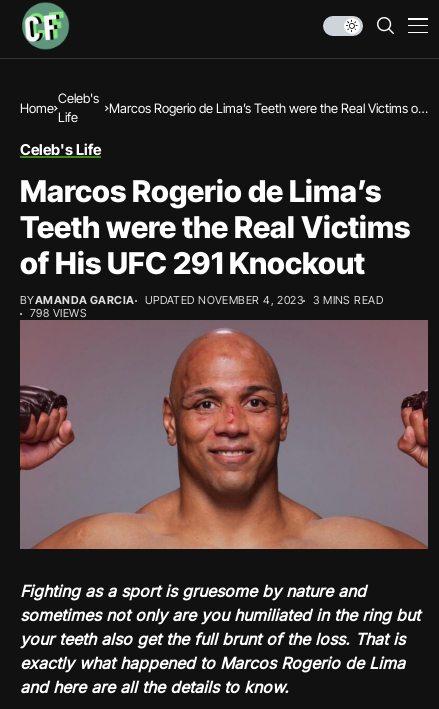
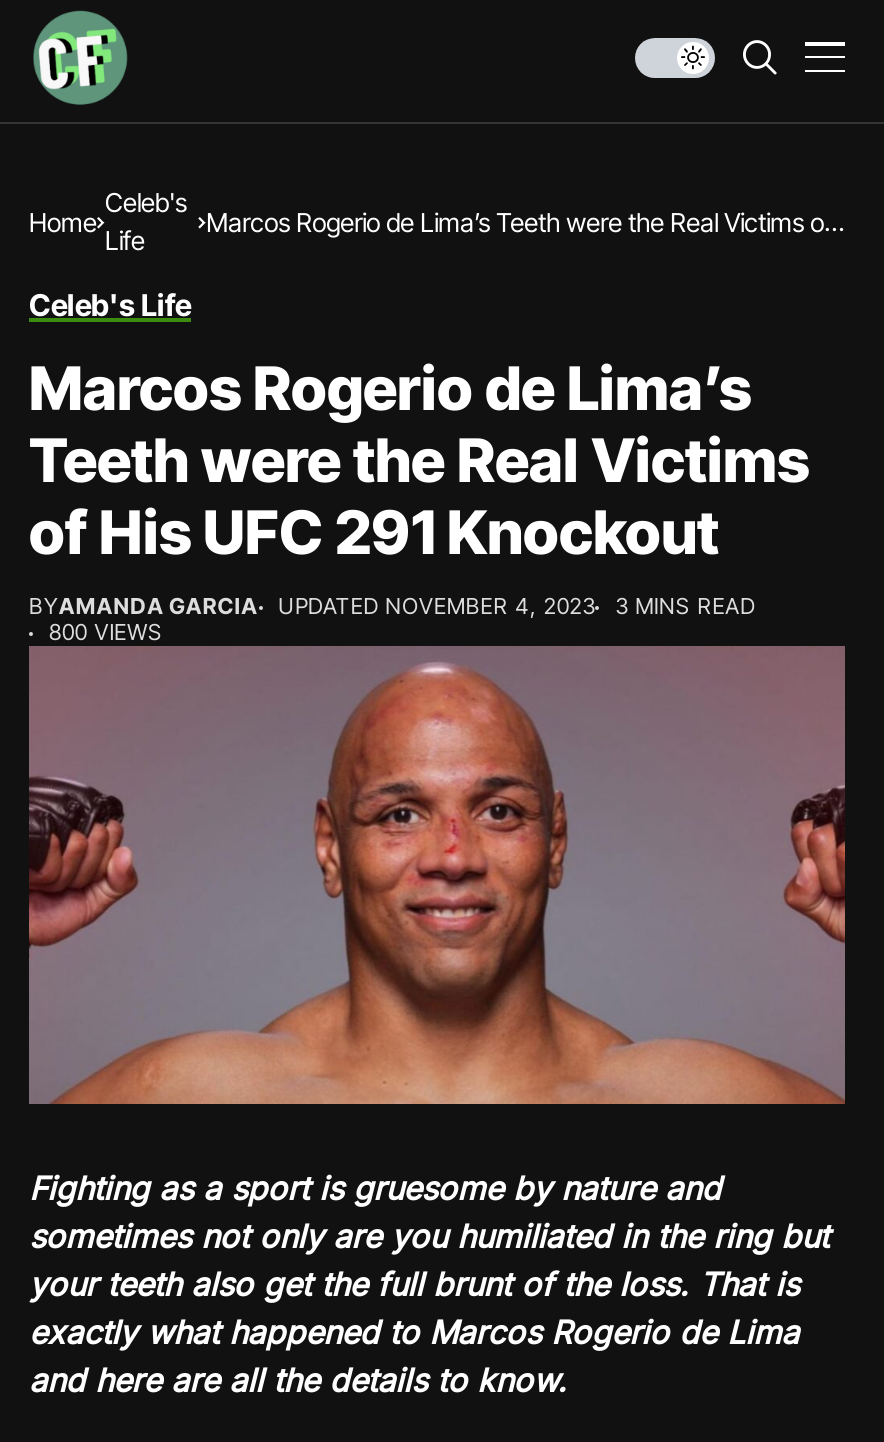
- 798 VIEWS
+ 800 VIEWS
